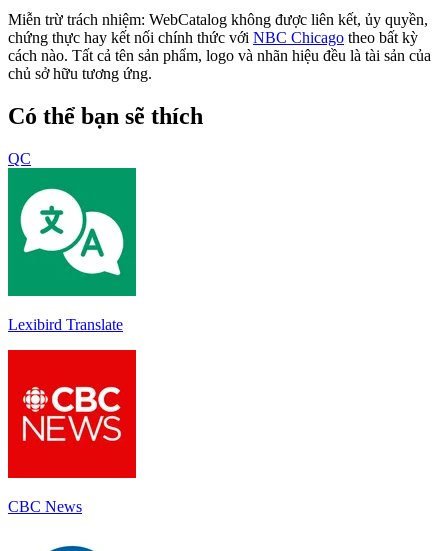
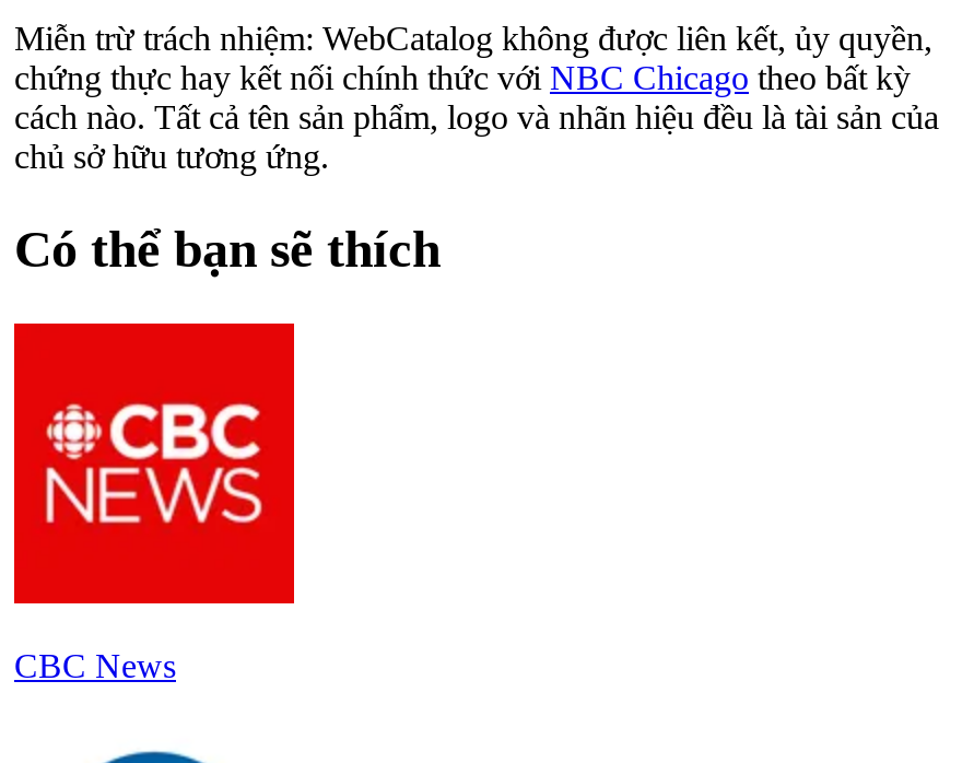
- QC

- [image]
- Lexibird Translate
